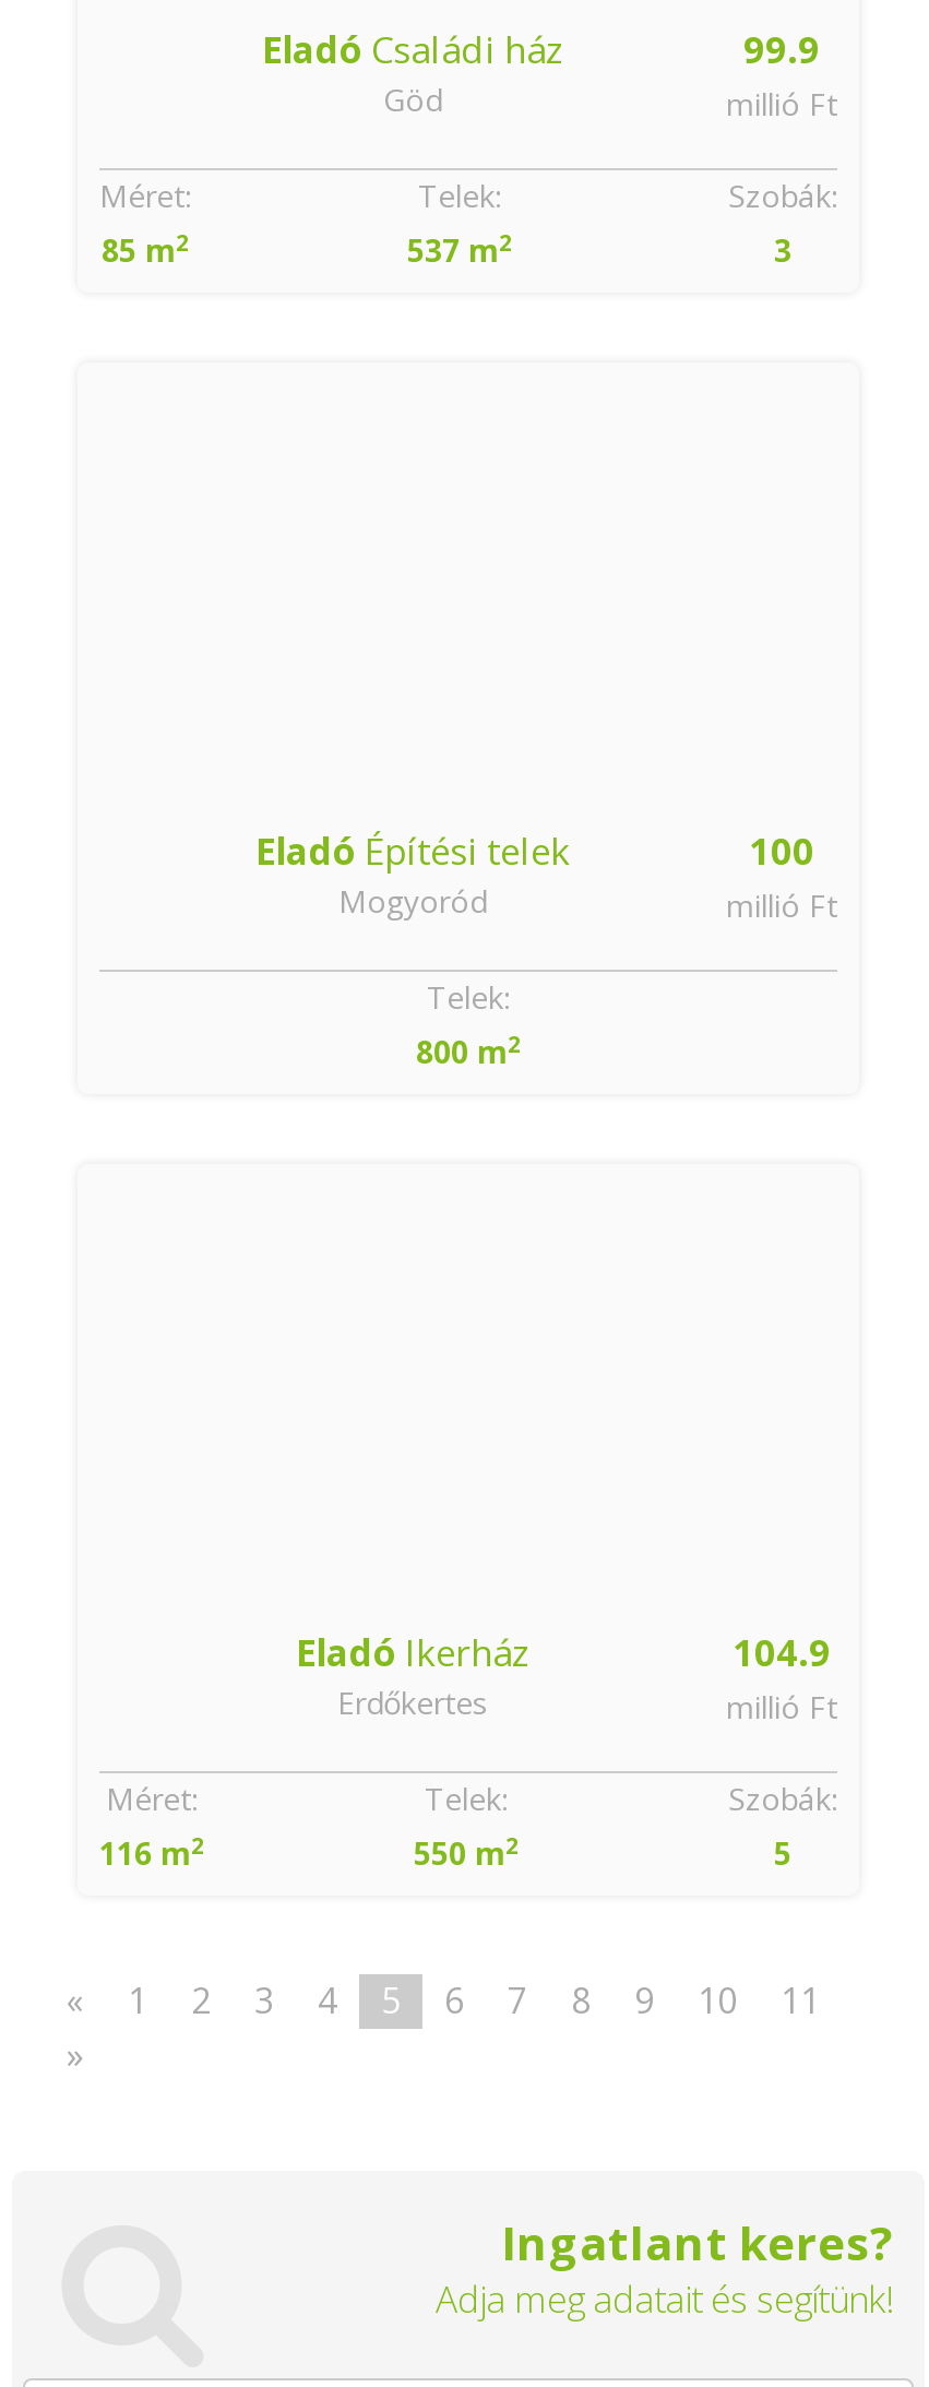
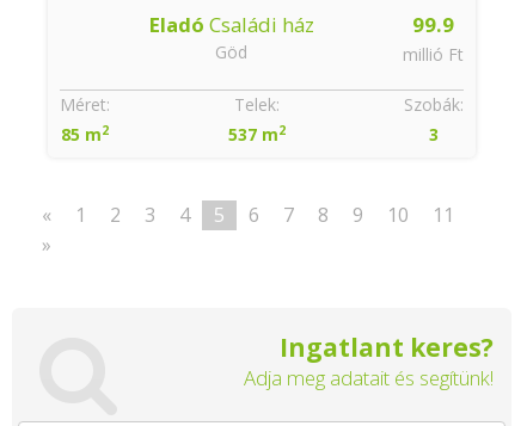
- Eladó Építési telek
- Mogyoród
- Telek:
- 800 m2

- 100
- millió Ft

- Eladó Ikerház
- Erdőkertes
- Szobák:
- 5

- 104.9
- millió Ft

- Méret:
- 116 m2

- Telek:
- 550 m2
